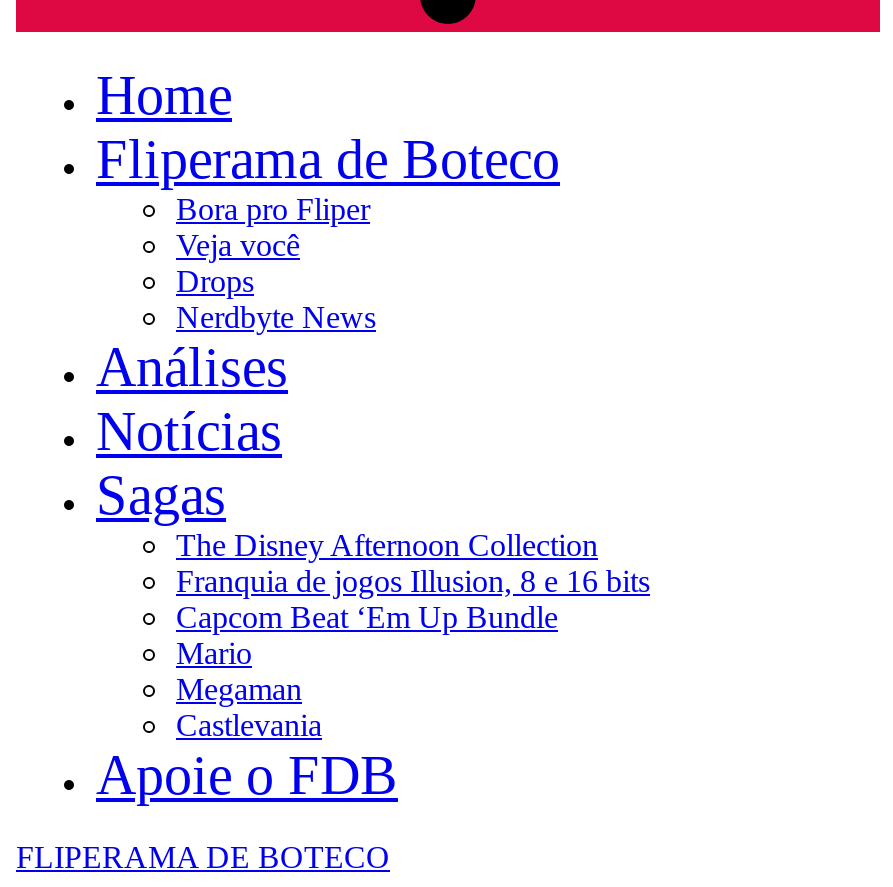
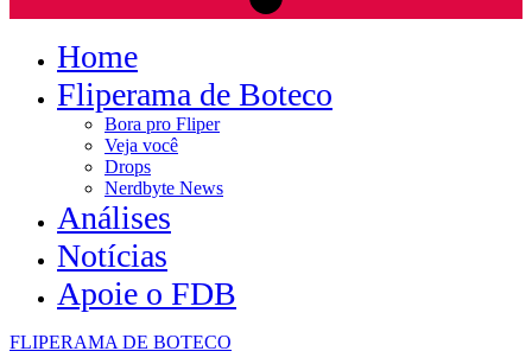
- Sagas
- The Disney Afternoon Collection
- Franquia de jogos Illusion, 8 e 16 bits
- Capcom Beat ‘Em Up Bundle
- Mario
- Megaman
- Castlevania
